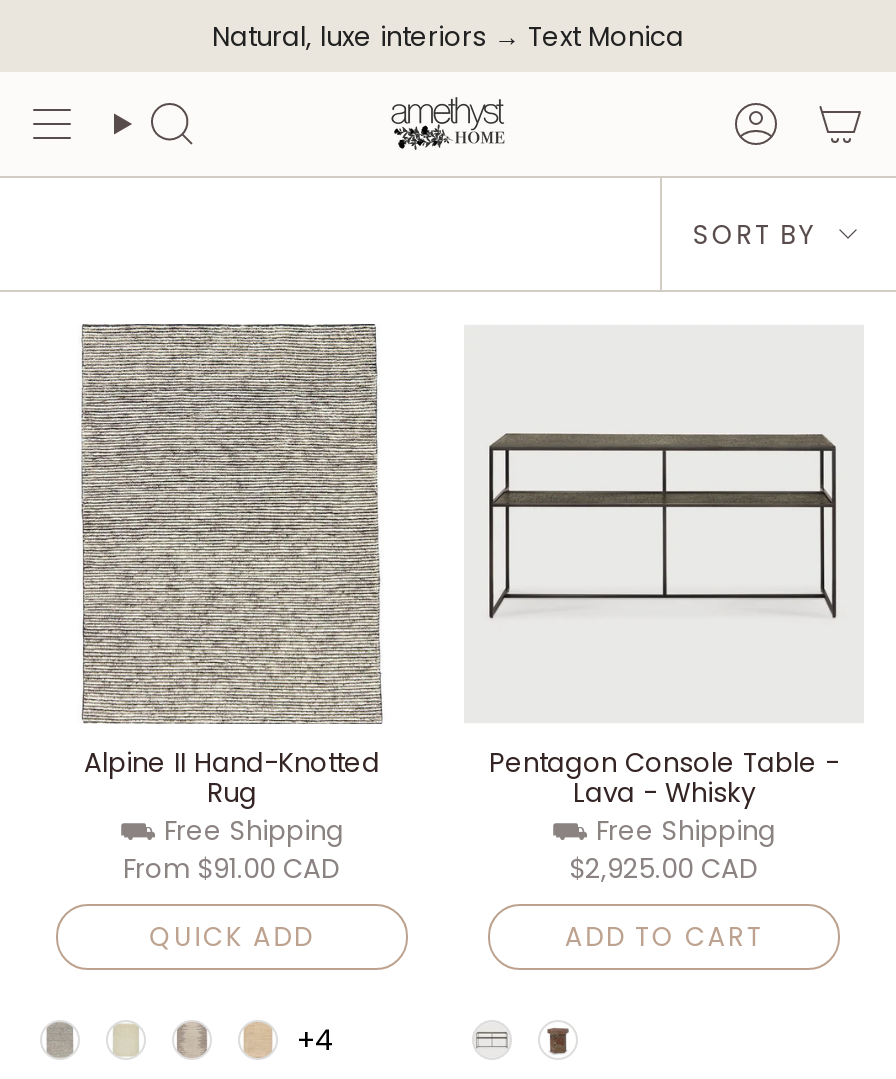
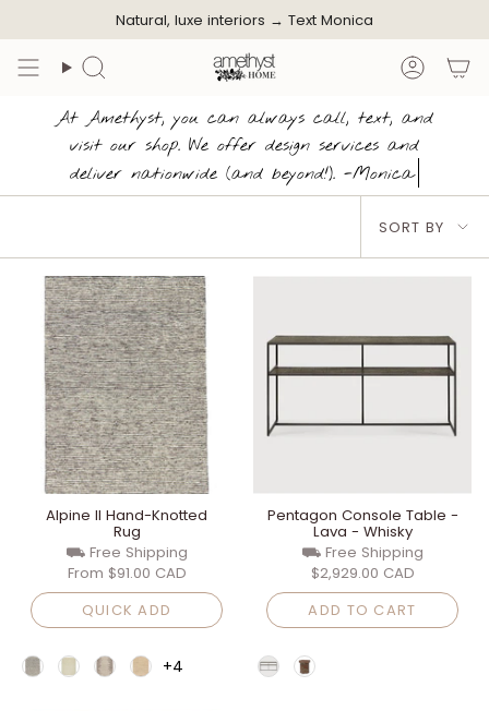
+ At Amethyst, you can always call, text, and
+ visit our shop. We offer design services and
+ deliver nationwide (and beyond!). -Monica

- $2,925.00 CAD
+ $2,929.00 CAD
